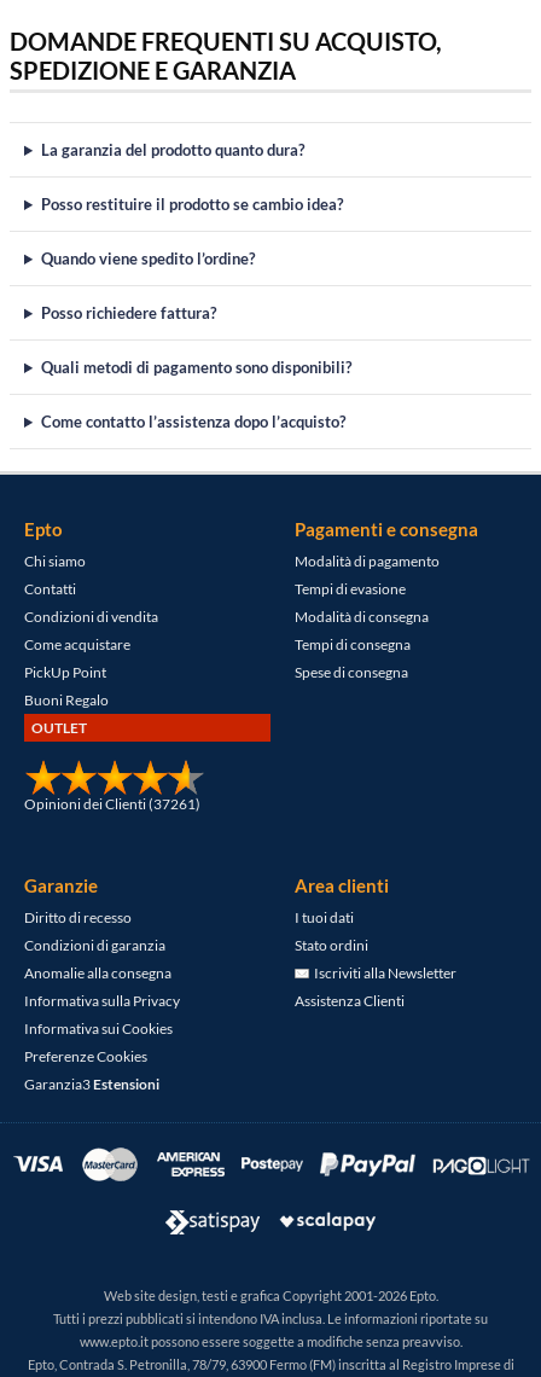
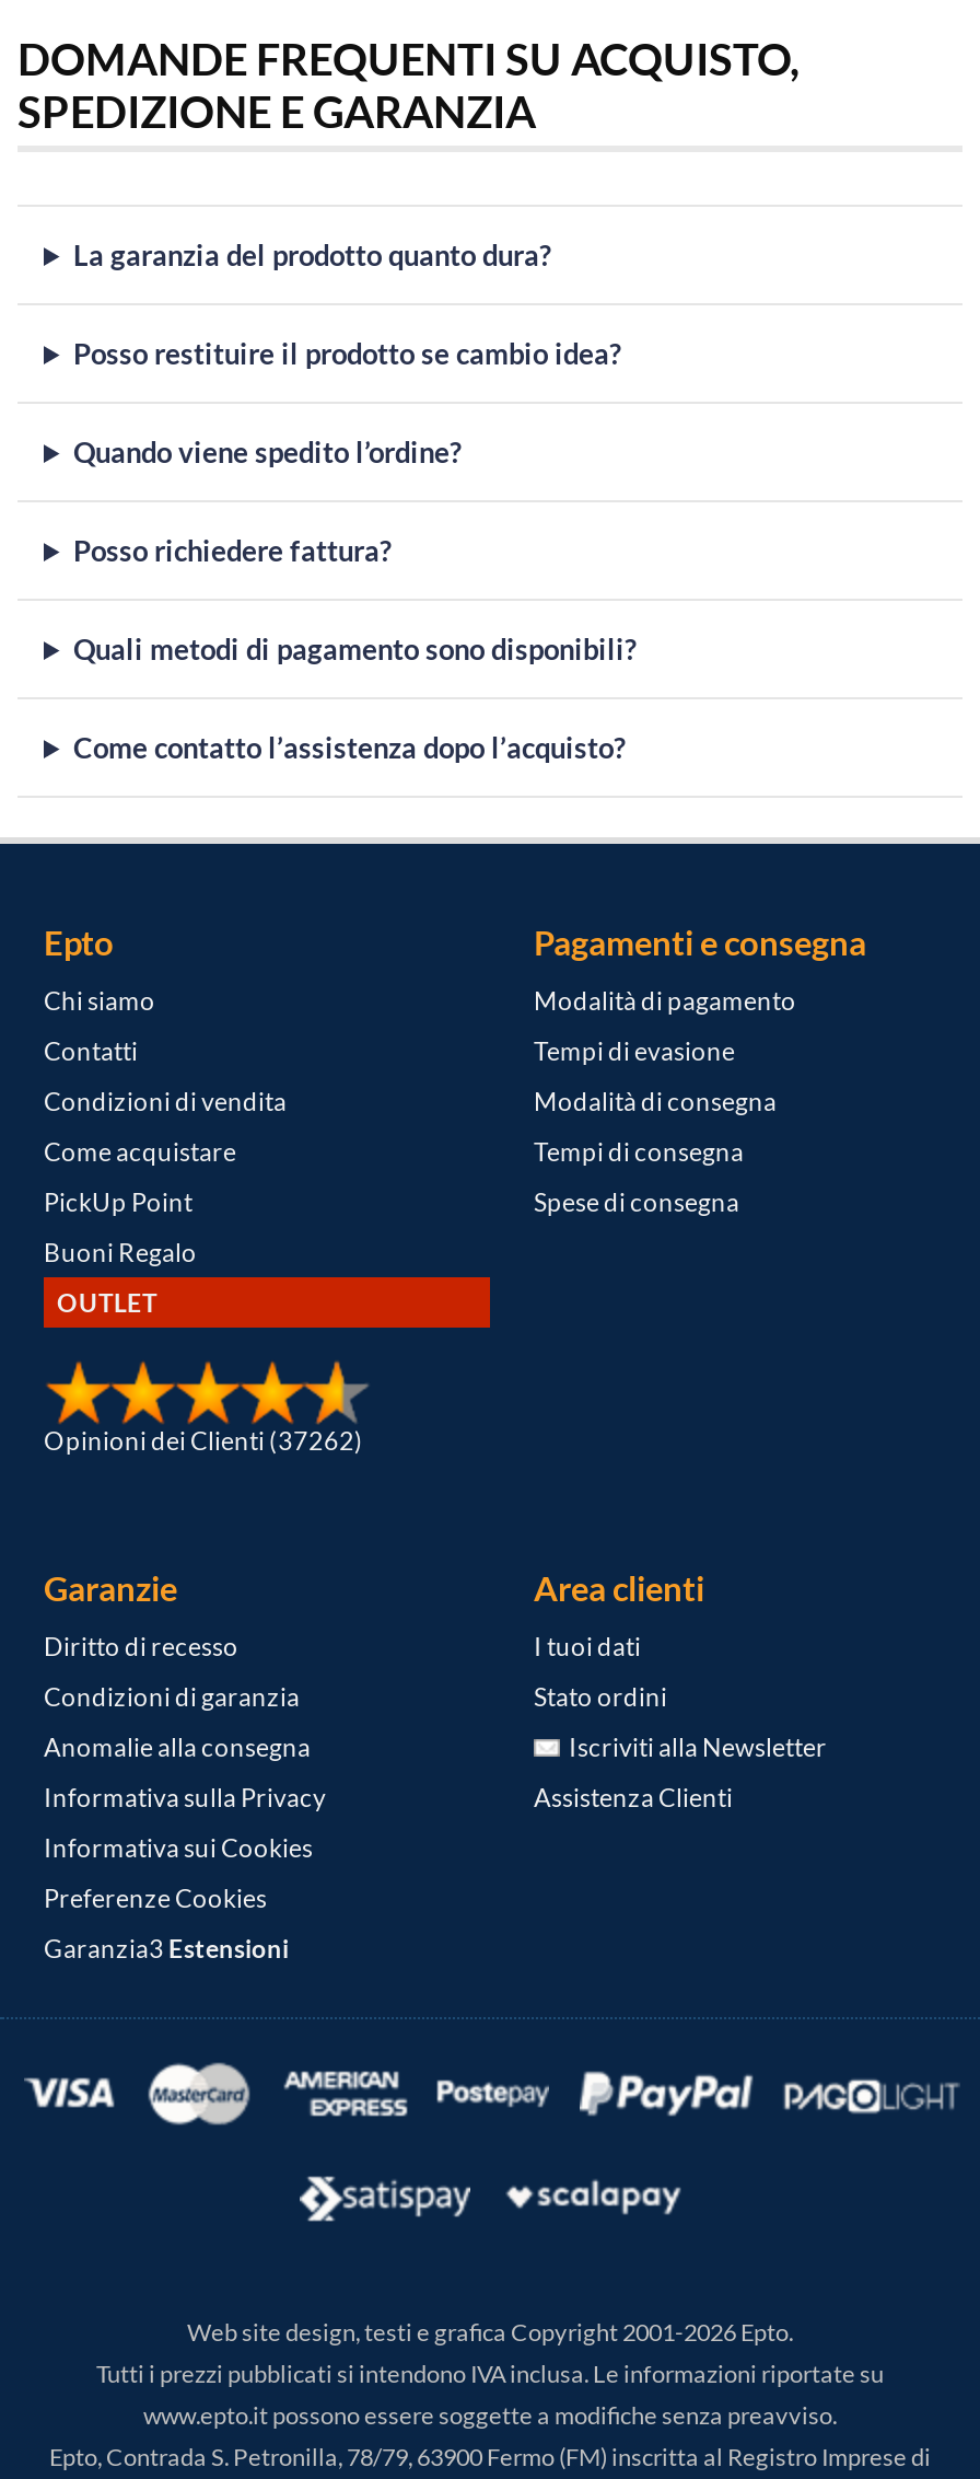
- Opinioni dei Clienti (37261)
+ Opinioni dei Clienti (37262)
